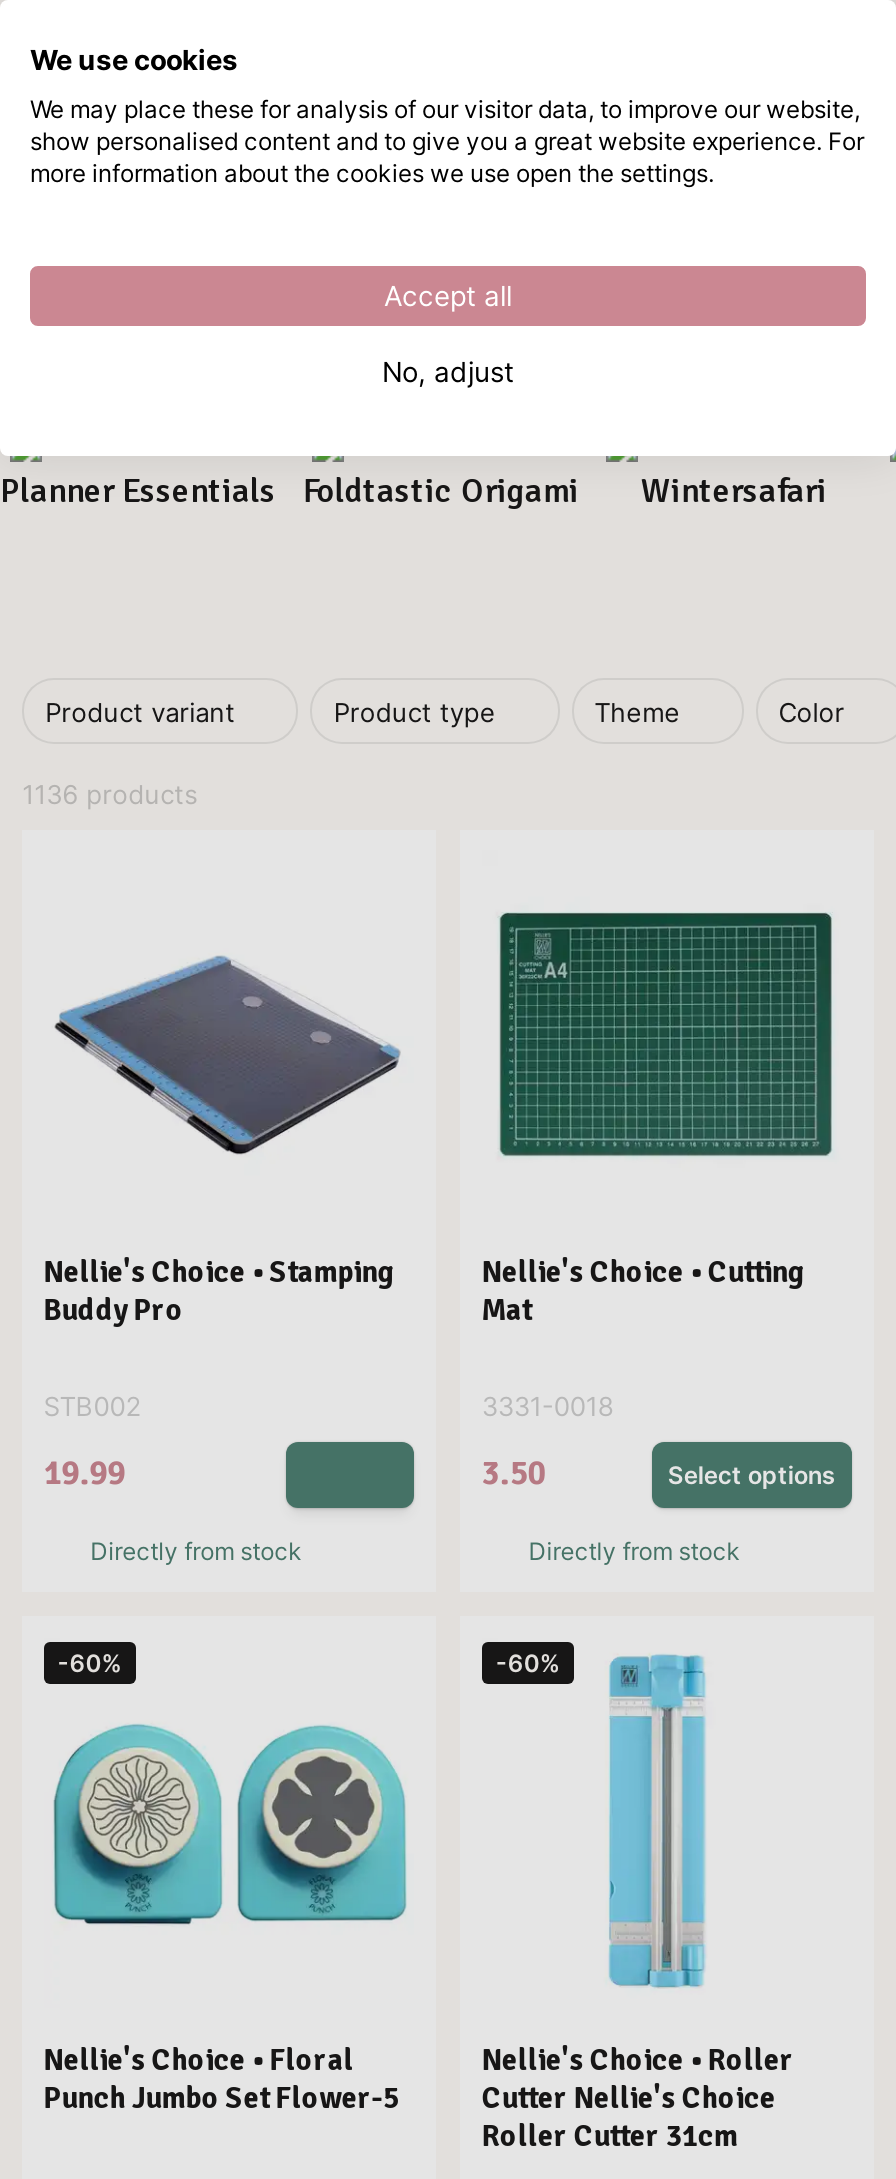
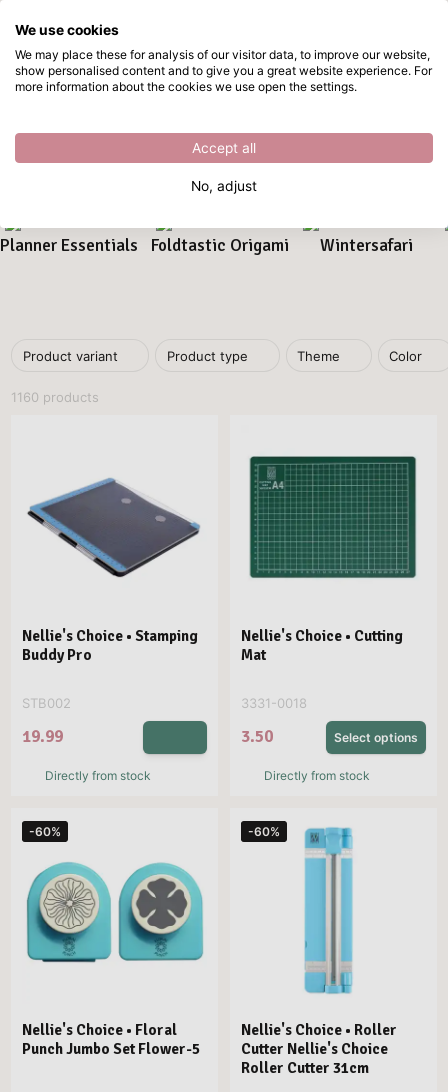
- 1136 products
+ 1160 products
